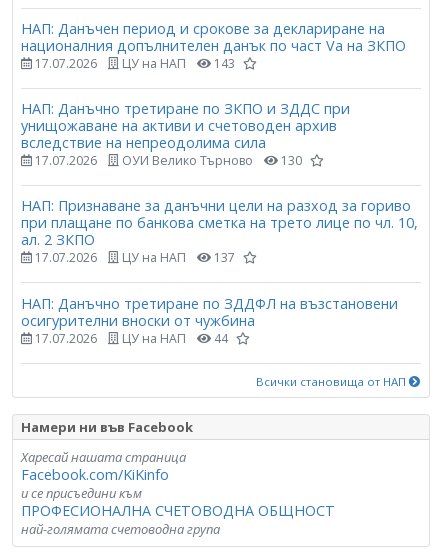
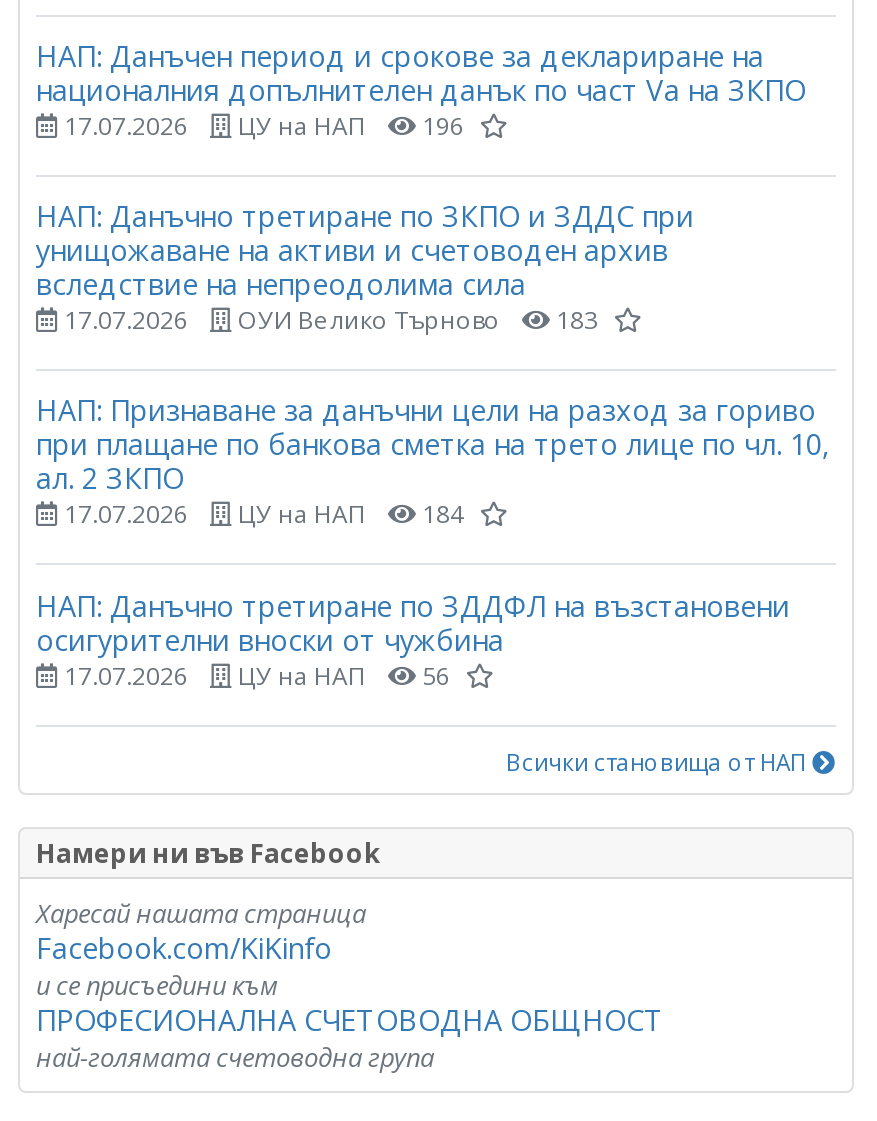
- 143
+ 196

- 17.07.2026 ОУИ Велико Търново 130
+ 17.07.2026 ОУИ Велико Търново 183

- 137
+ 184

- 44
+ 56
